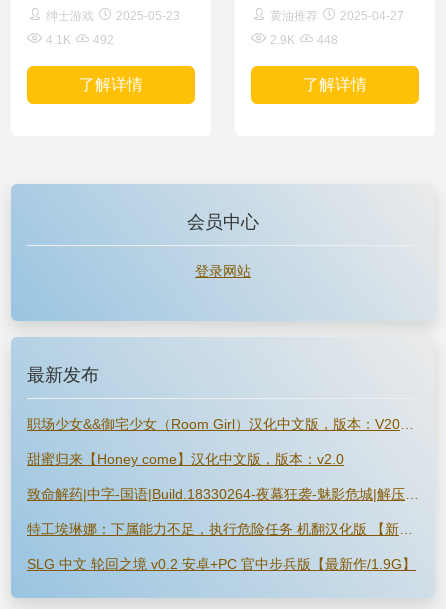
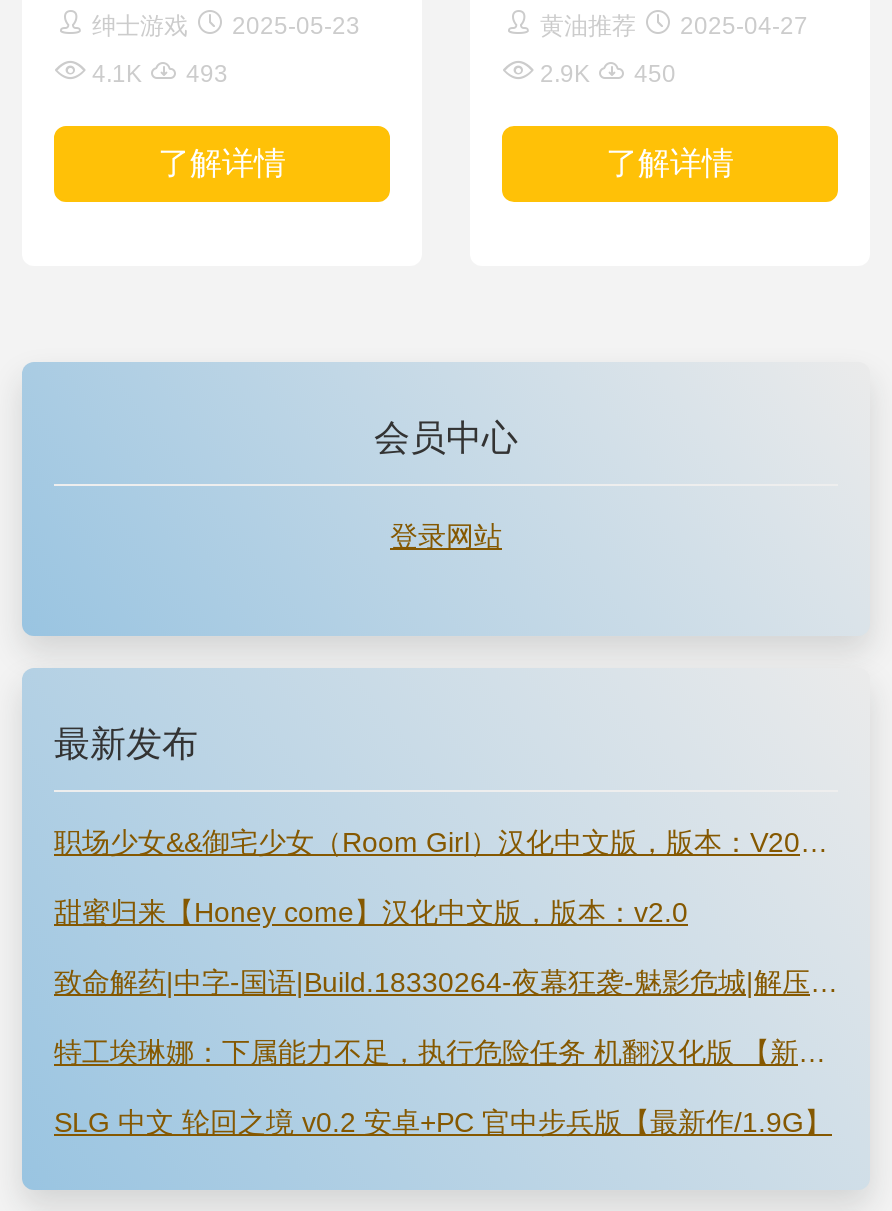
- 4.1K 492
+ 4.1K 493

- 2.9K 448
+ 2.9K 450
